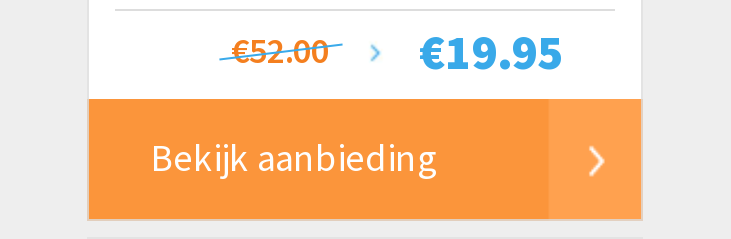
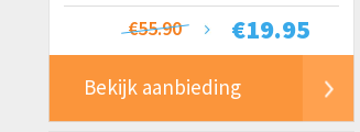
- €52.00 €19.95
+ €55.90 €19.95
